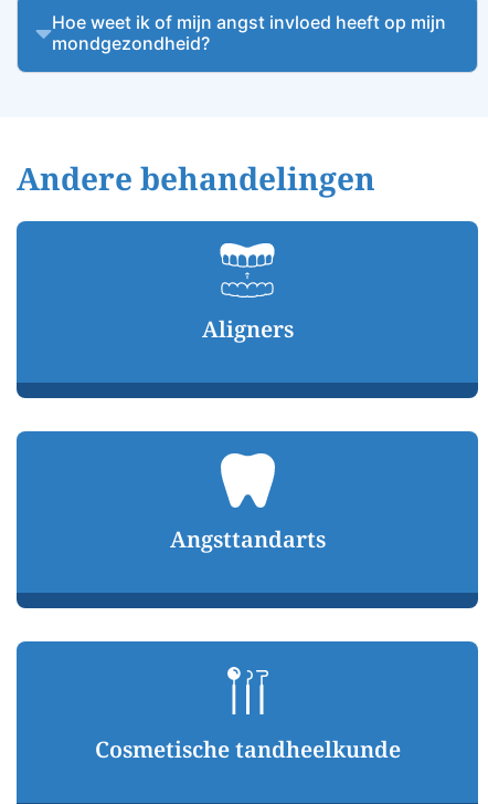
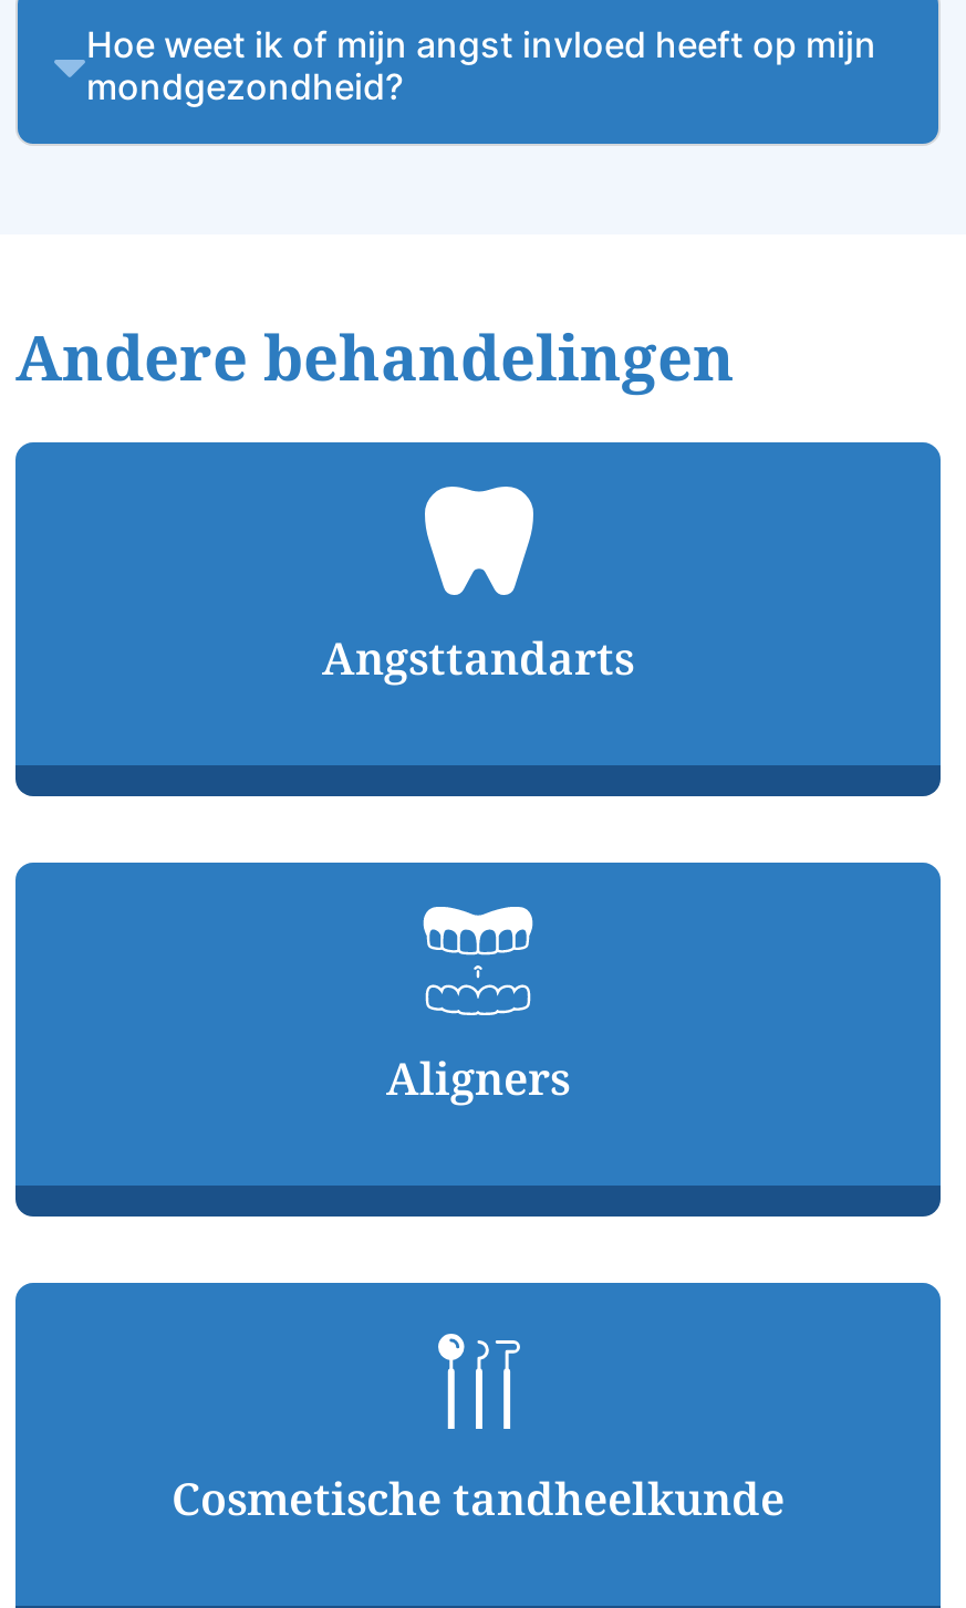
moved down: [image] | Aligners

moved up: [image] | Angsttandarts
